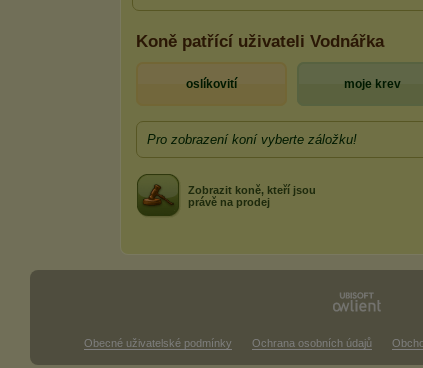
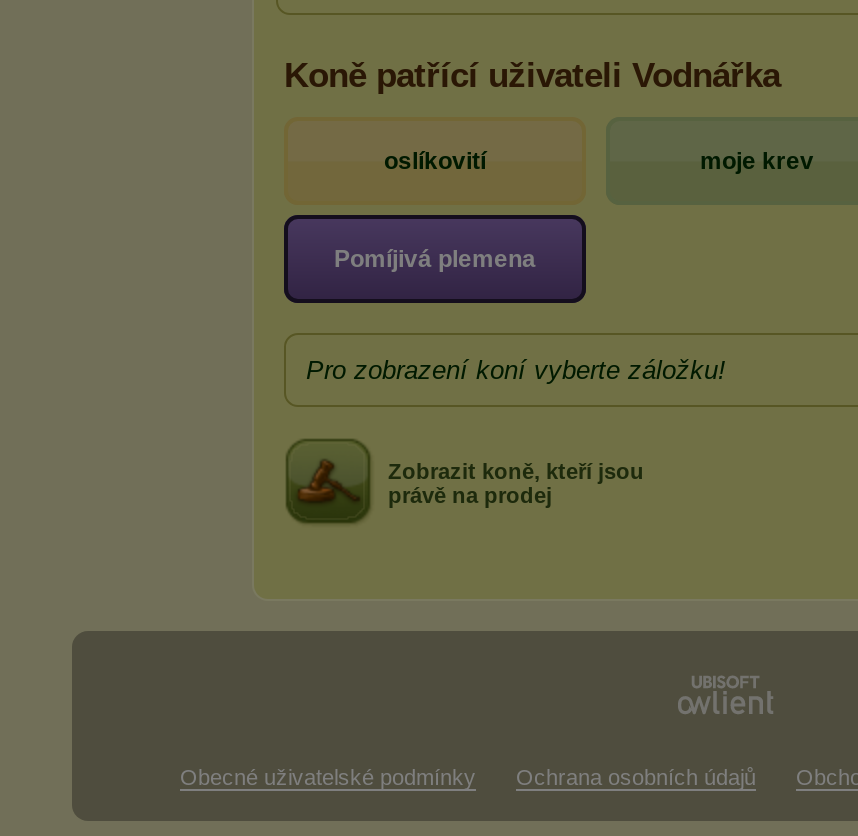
+ Pomíjivá plemena
